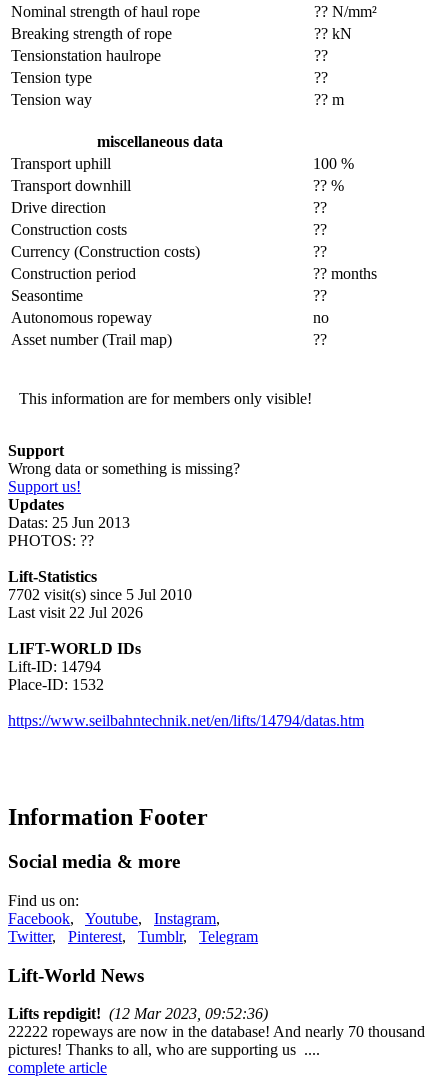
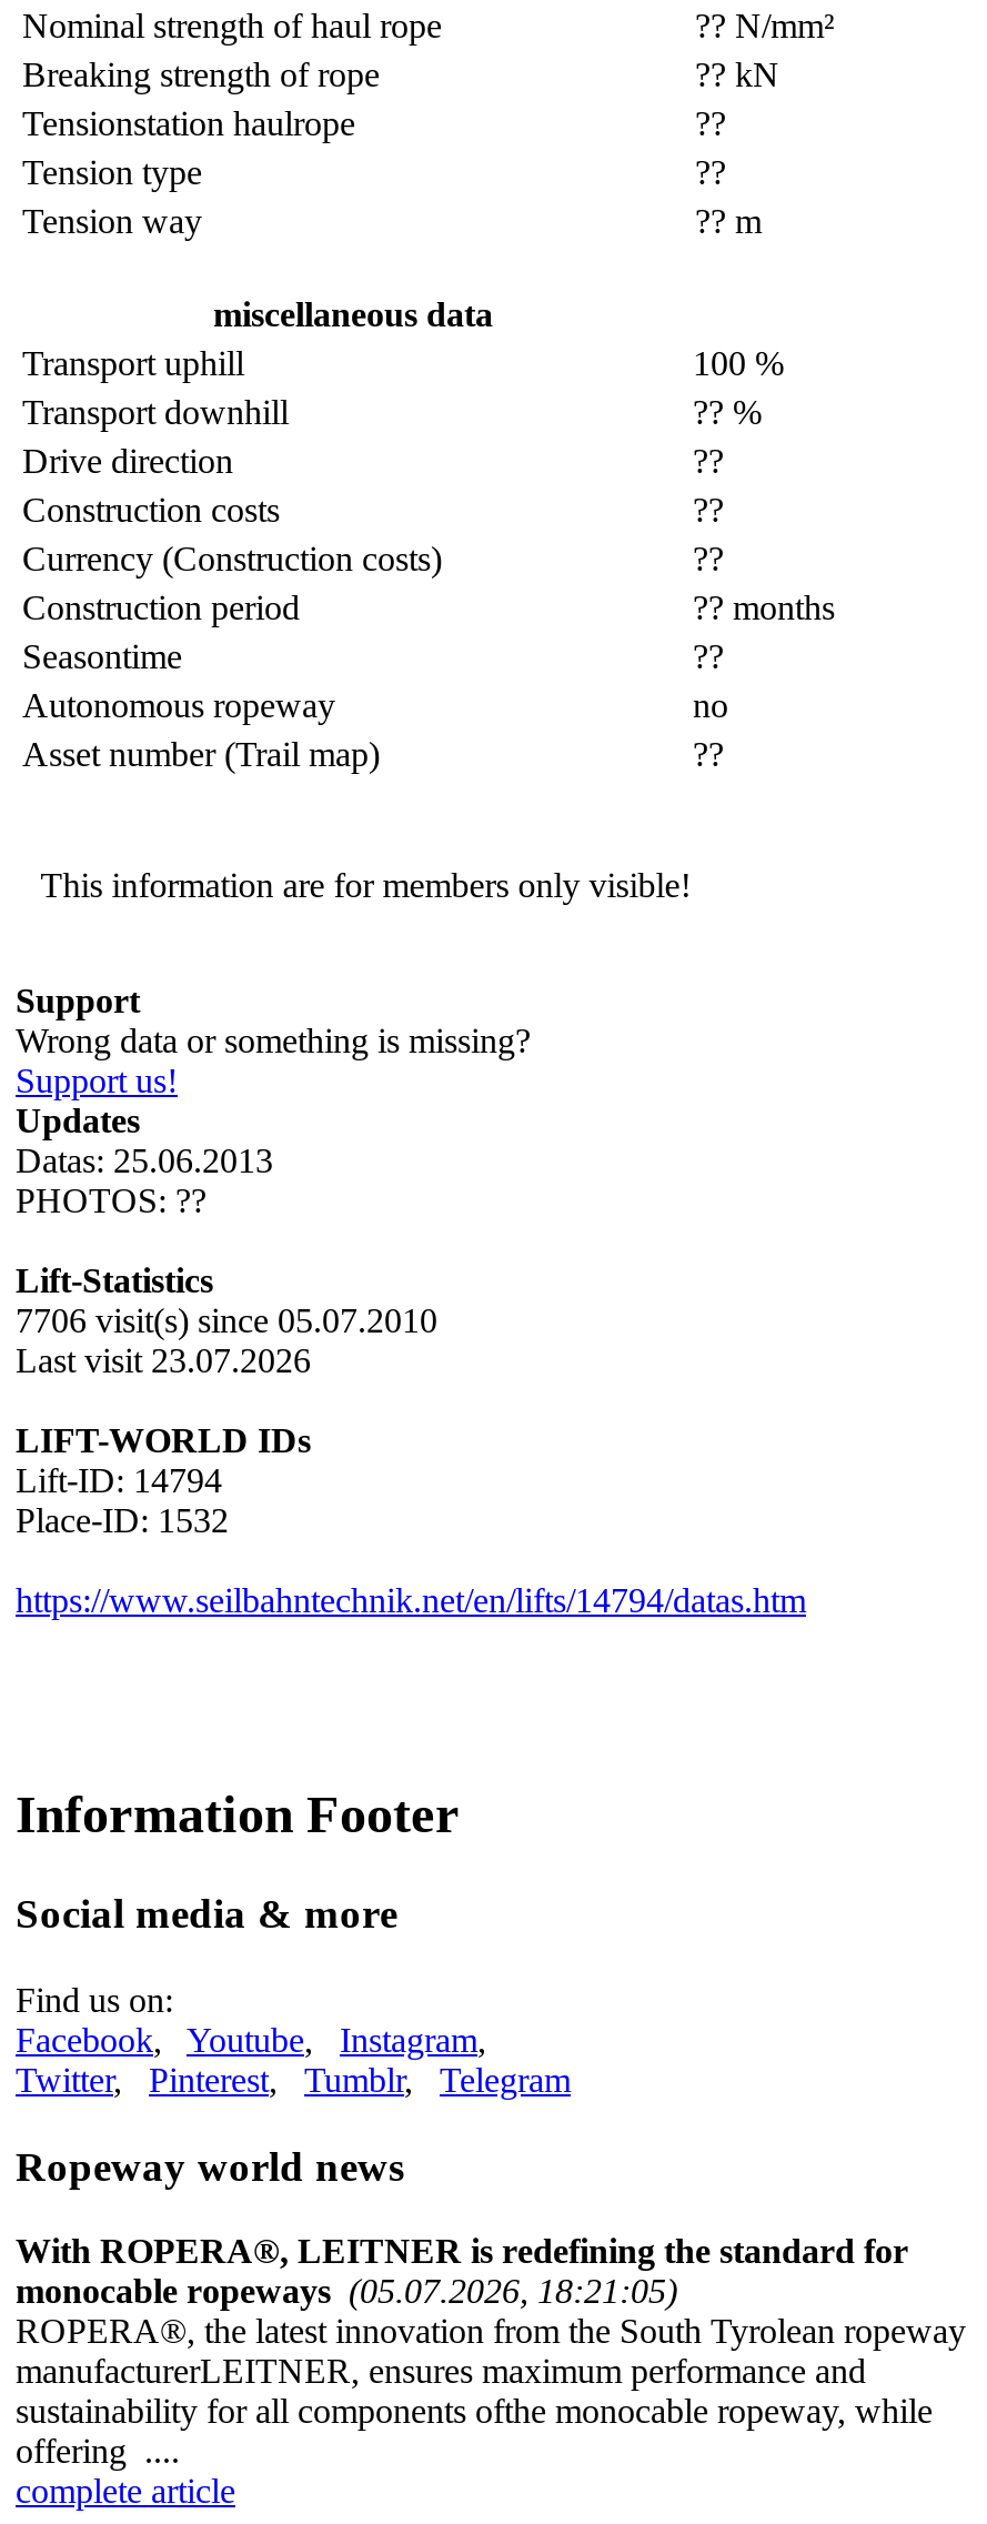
- Datas: 25 Jun 2013
+ Datas: 25.06.2013

- 7702 visit(s) since 5 Jul 2010
- Last visit 22 Jul 2026
+ 7706 visit(s) since 05.07.2010
+ Last visit 23.07.2026

- Lift-World News
+ Ropeway world news

- Lifts repdigit! (12 Mar 2023, 09:52:36)
- 22222 ropeways are now in the database! And nearly 70 thousand
- pictures! Thanks to all, who are supporting us ....
+ With ROPERA®, LEITNER is redefining the standard for
+ monocable ropeways (05.07.2026, 18:21:05)
+ ROPERA®, the latest innovation from the South Tyrolean ropeway
+ manufacturerLEITNER, ensures maximum performance and
+ sustainability for all components ofthe monocable ropeway, while
+ offering ....
